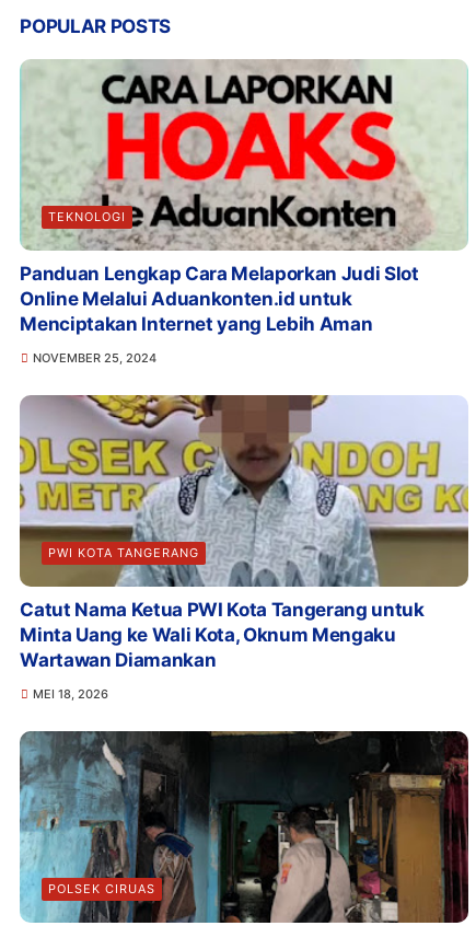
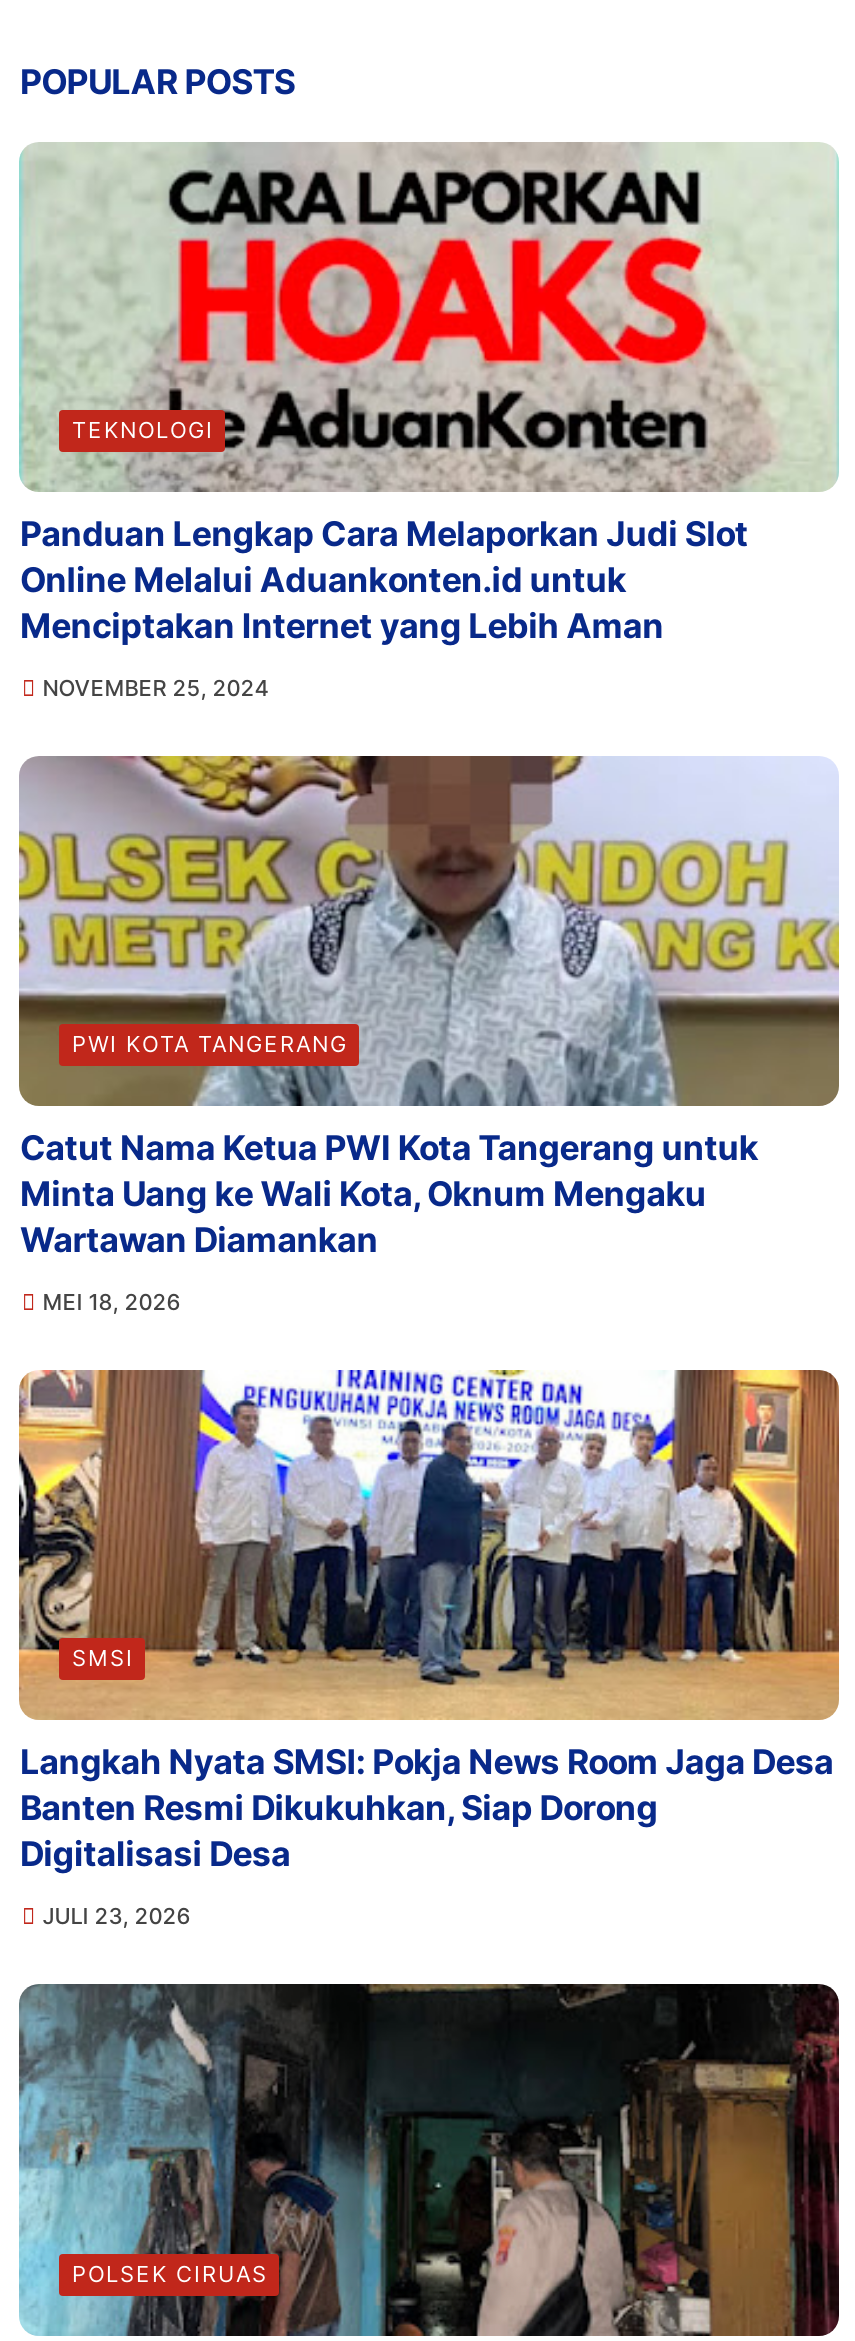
+ [image]
+ SMSI
+ Langkah Nyata SMSI: Pokja News Room Jaga Desa
+ Banten Resmi Dikukuhkan, Siap Dorong
+ Digitalisasi Desa
+ JULI 23, 2026
